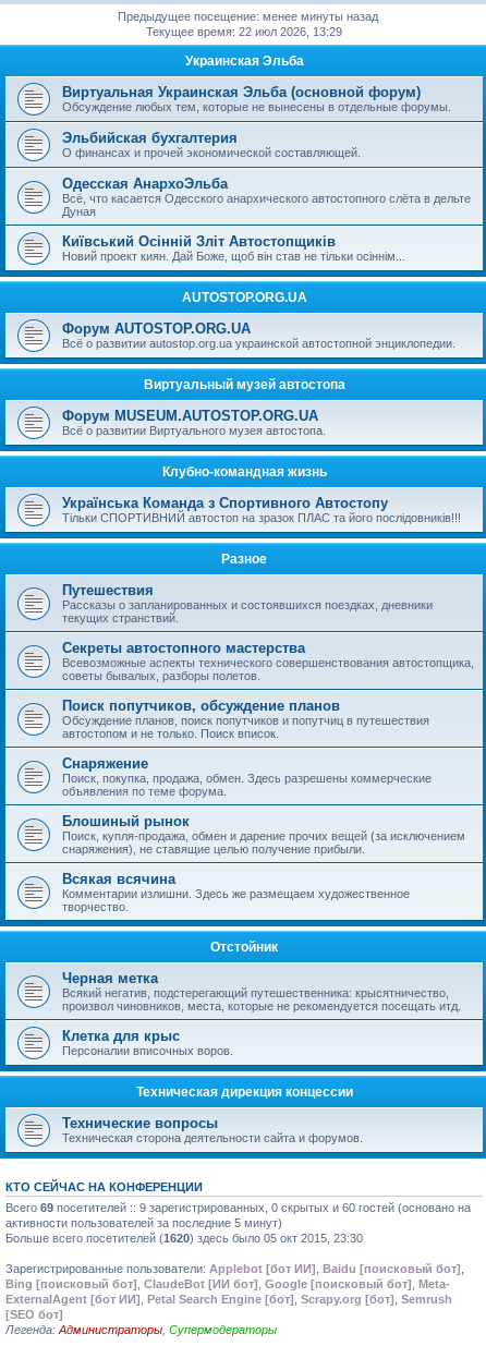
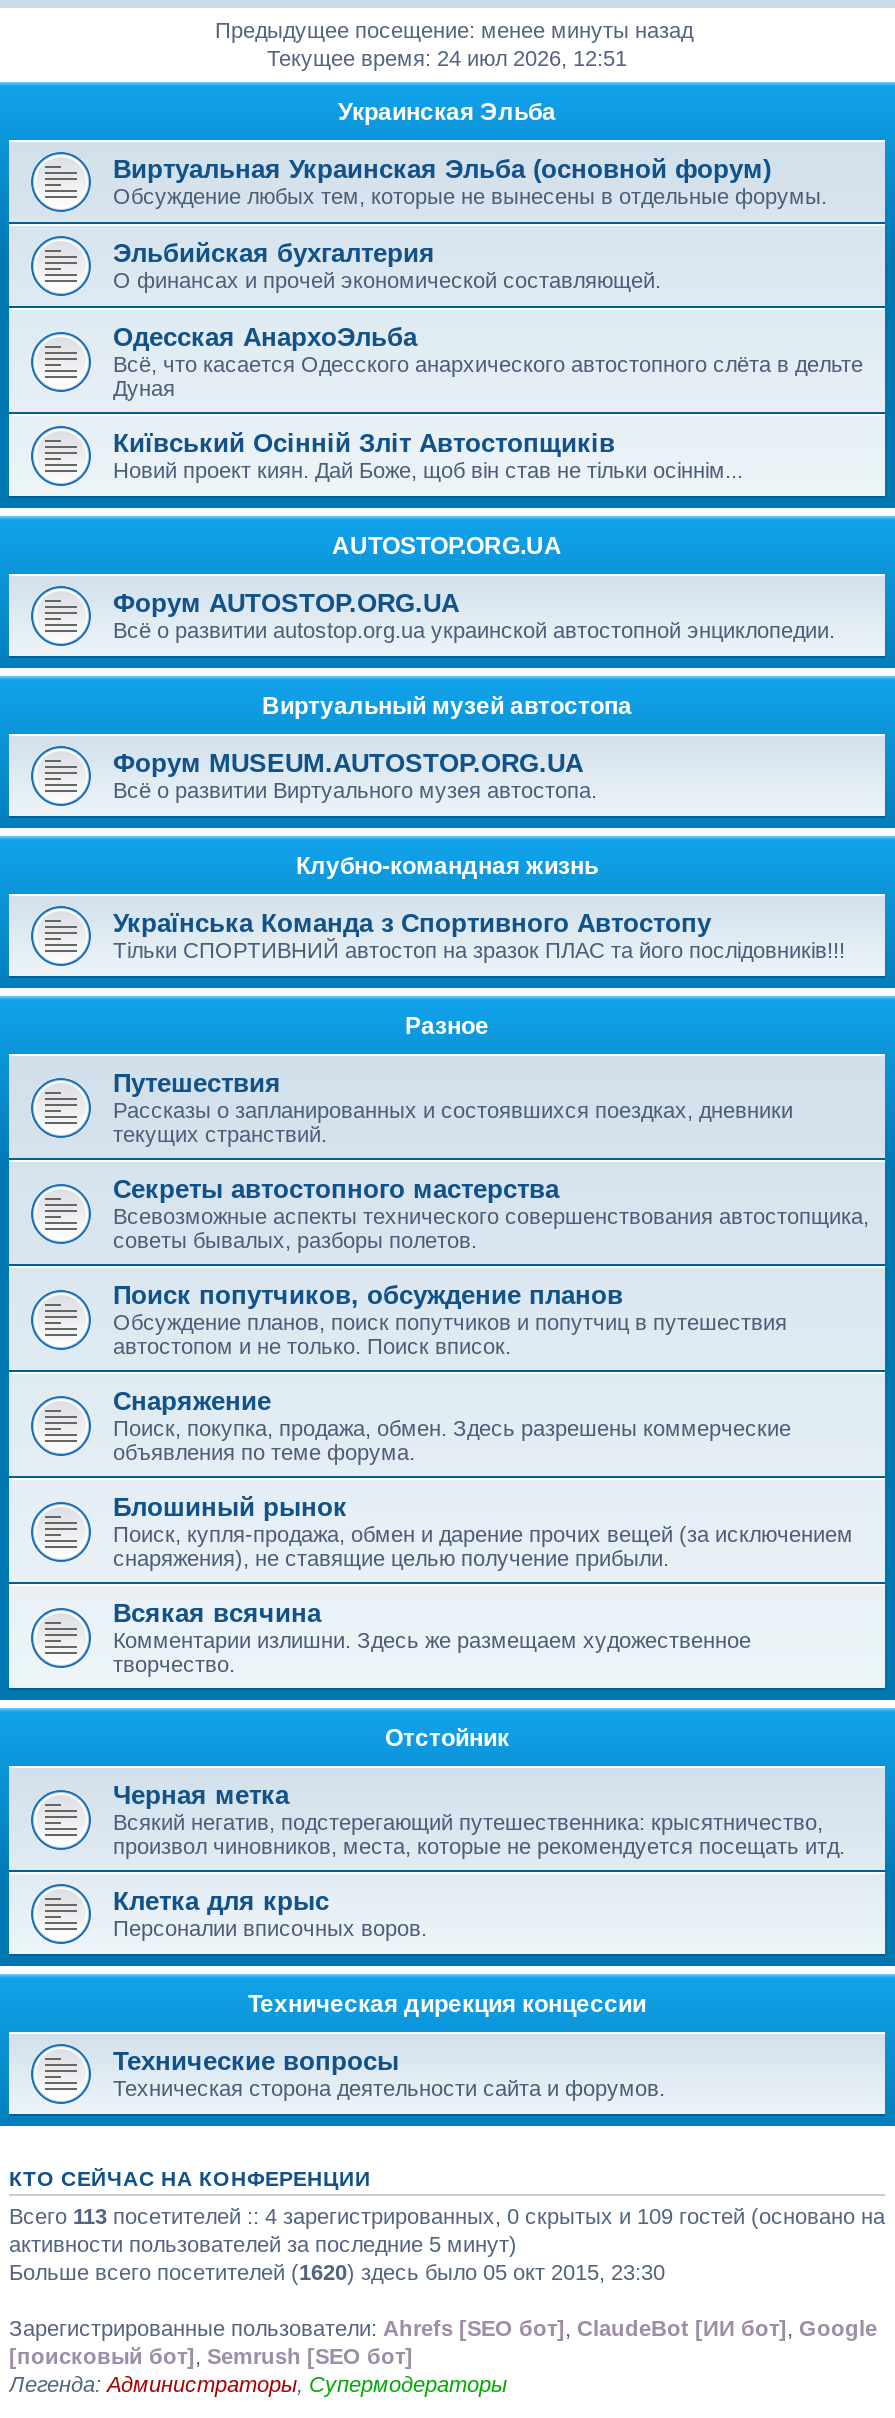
- Текущее время: 22 июл 2026, 13:29
+ Текущее время: 24 июл 2026, 12:51

- Всего 69 посетителей :: 9 зарегистрированных, 0 скрытых и 60 гостей (основано на
+ Всего 113 посетителей :: 4 зарегистрированных, 0 скрытых и 109 гостей (основано на

- Зарегистрированные пользователи: Applebot [бот ИИ], Baidu [поисковый бот],
- Bing [поисковый бот], ClaudeBot [ИИ бот], Google [поисковый бот], Meta-
- ExternalAgent [бот ИИ], Petal Search Engine [бот], Scrapy.org [бот], Semrush
- [SEO бот]
+ Зарегистрированные пользователи: Ahrefs [SEO бот], ClaudeBot [ИИ бот], Google
+ [поисковый бот], Semrush [SEO бот]
